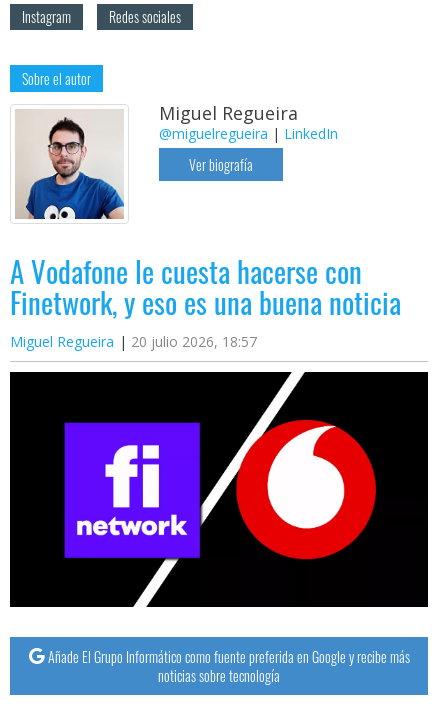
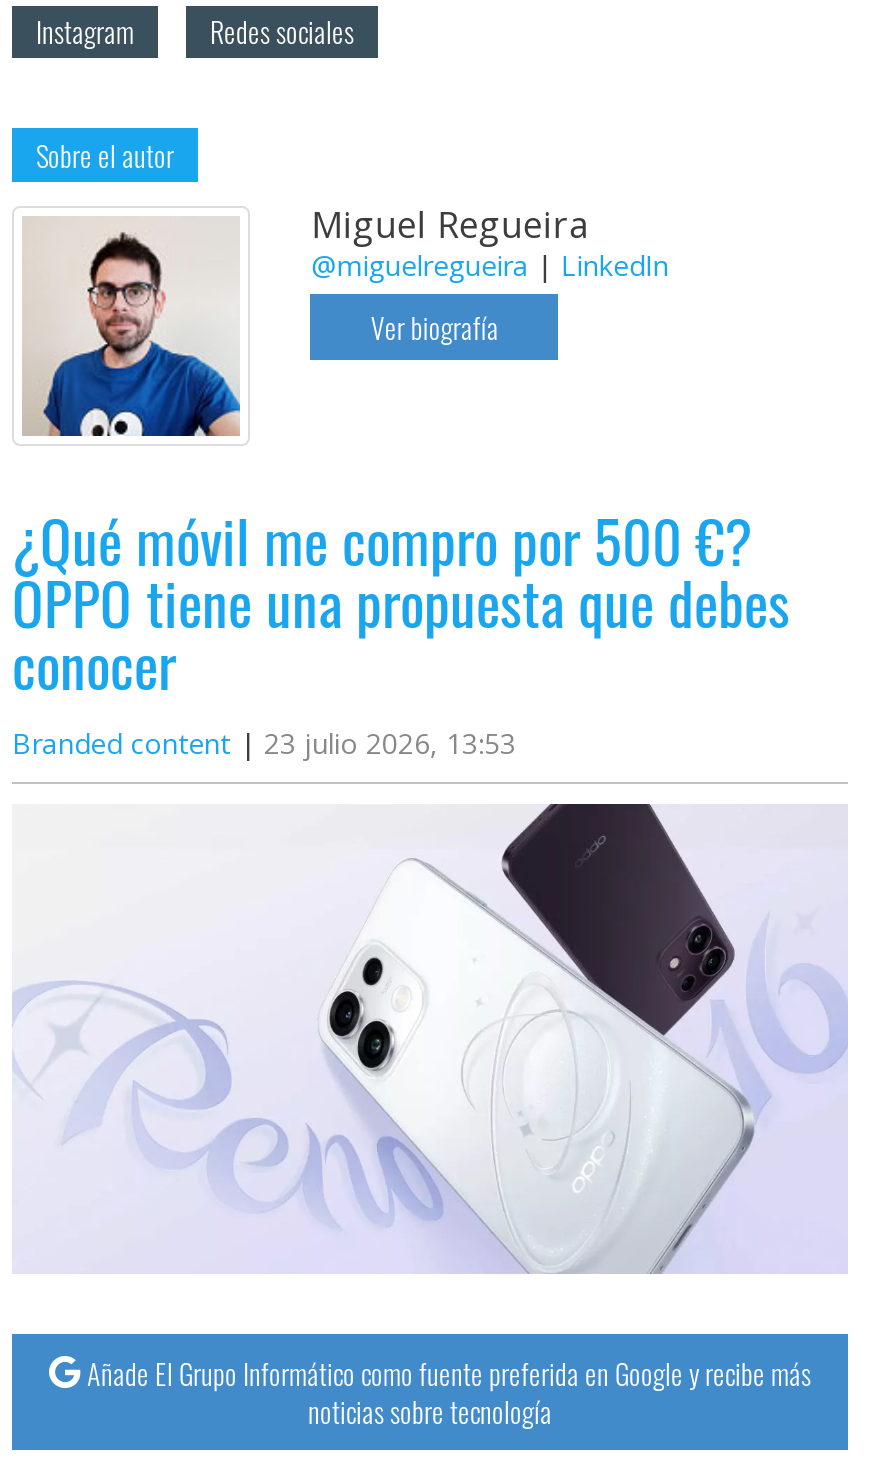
- A Vodafone le cuesta hacerse con
- Finetwork, y eso es una buena noticia
- Miguel Regueira
- 20 julio 2026, 18:57
+ ¿Qué móvil me compro por 500 €?
+ OPPO tiene una propuesta que debes
+ conocer
+ Branded content
+ 23 julio 2026, 13:53

- [image]
+ [image]
